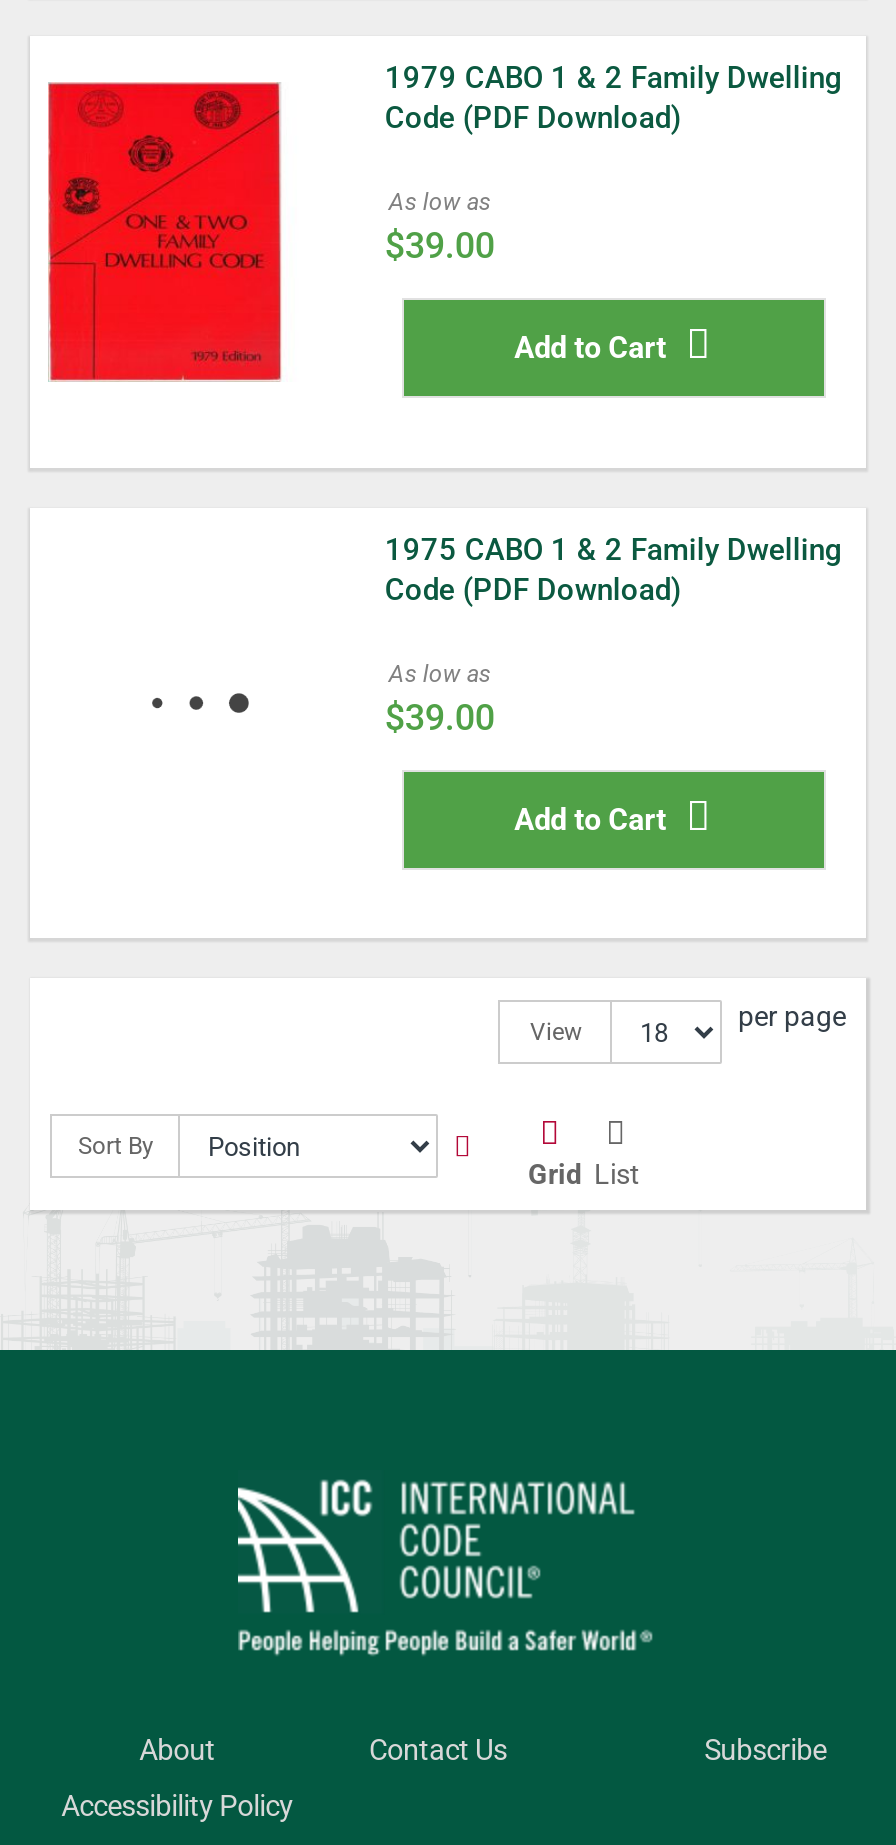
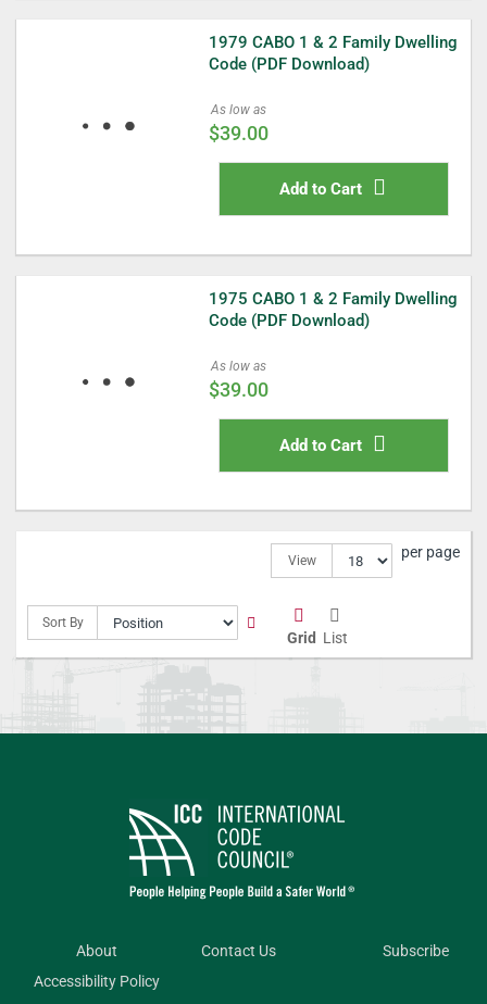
- [image]
